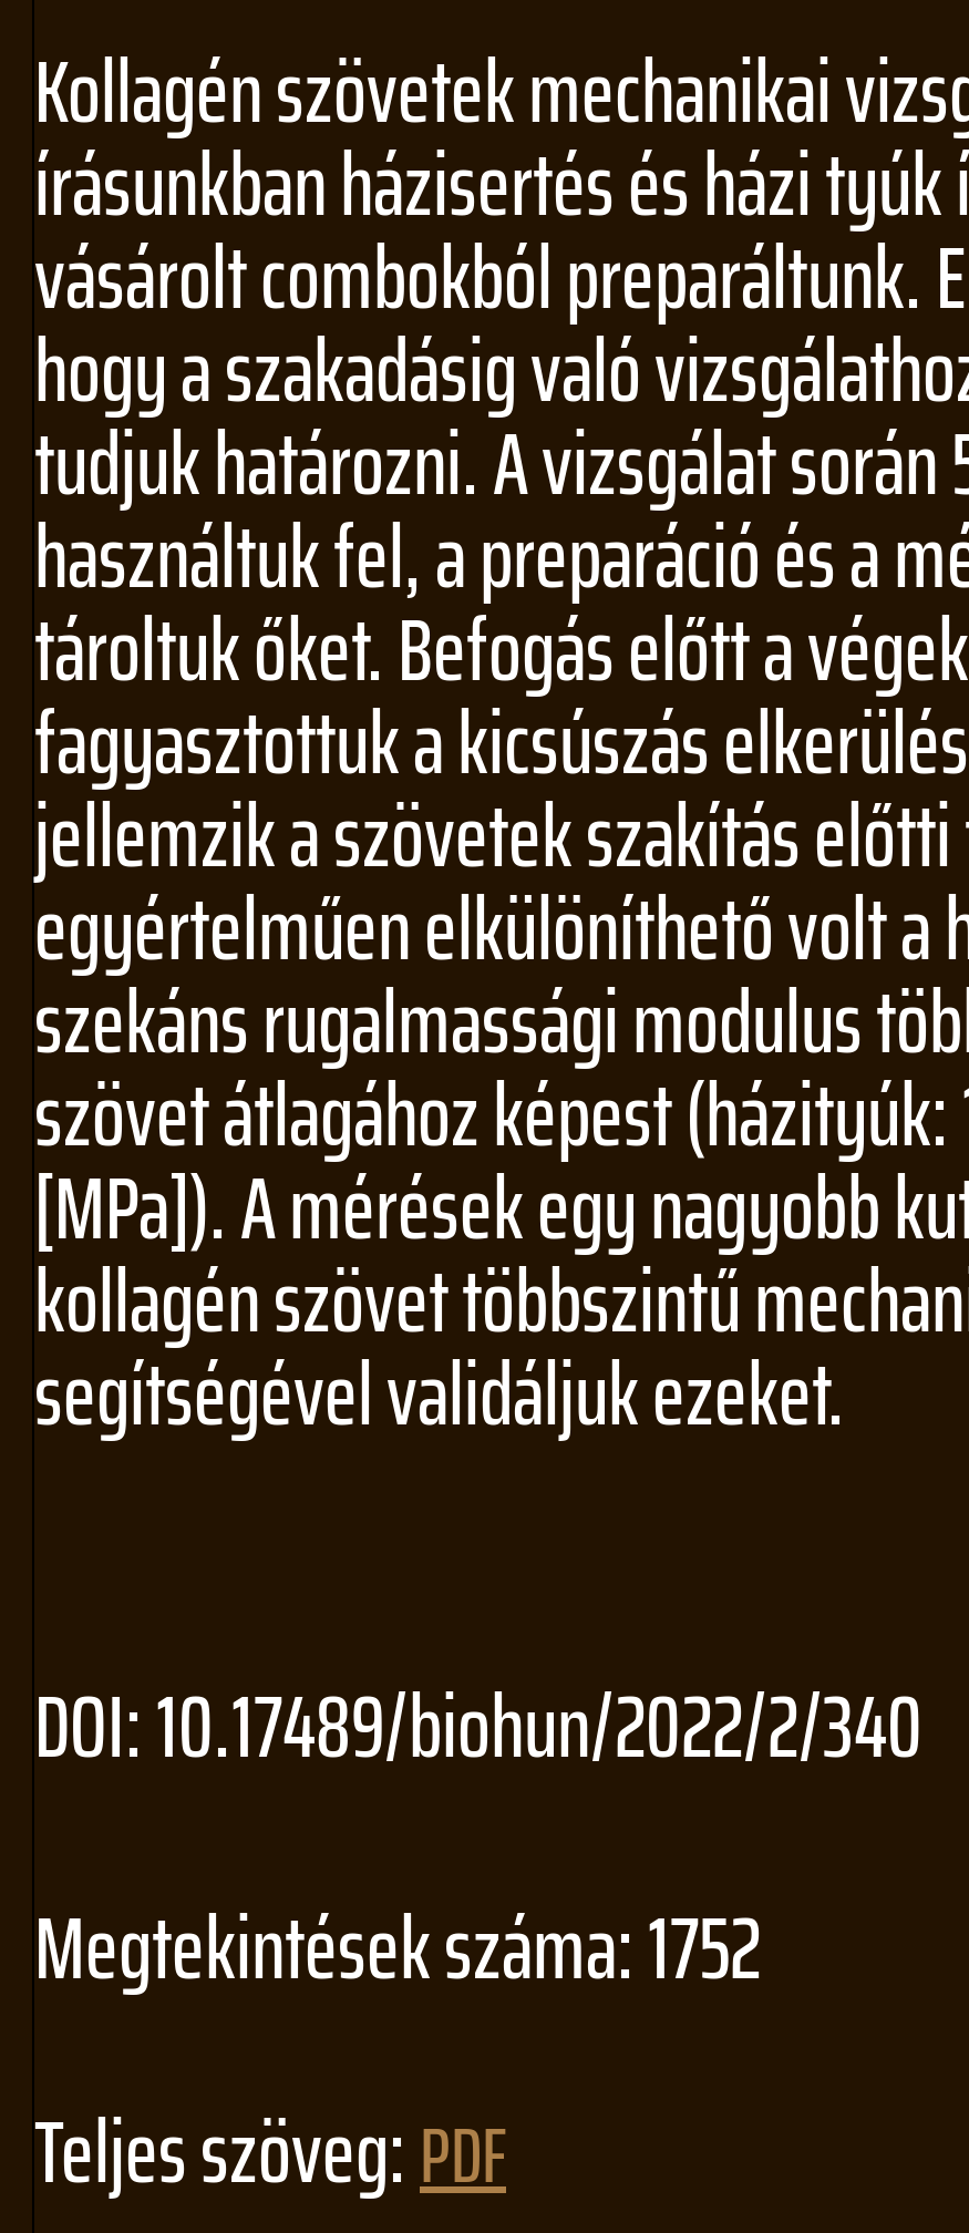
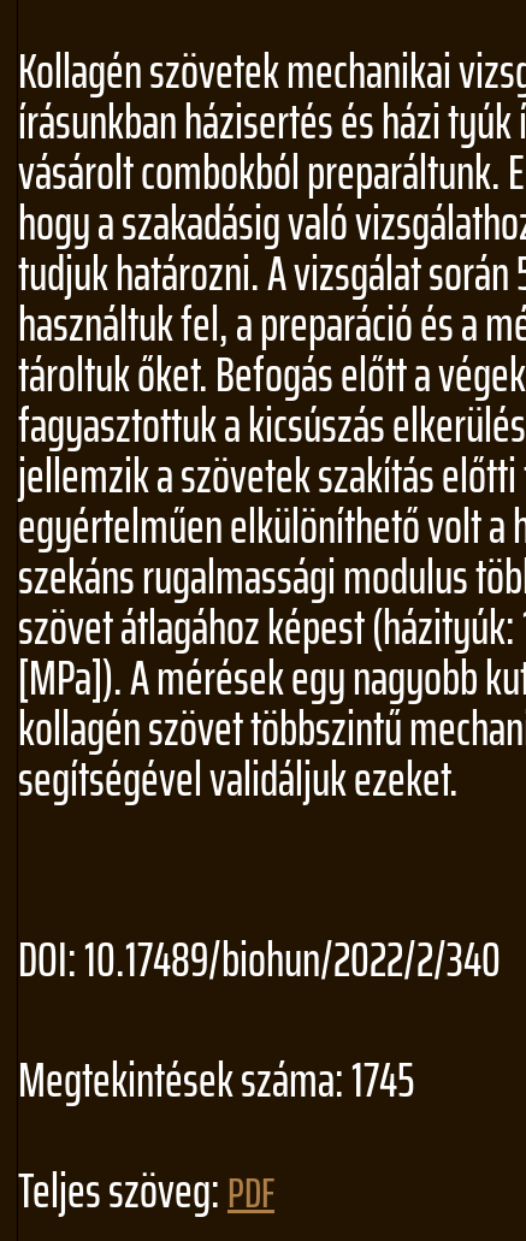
- Megtekintések száma: 1752
+ Megtekintések száma: 1745
